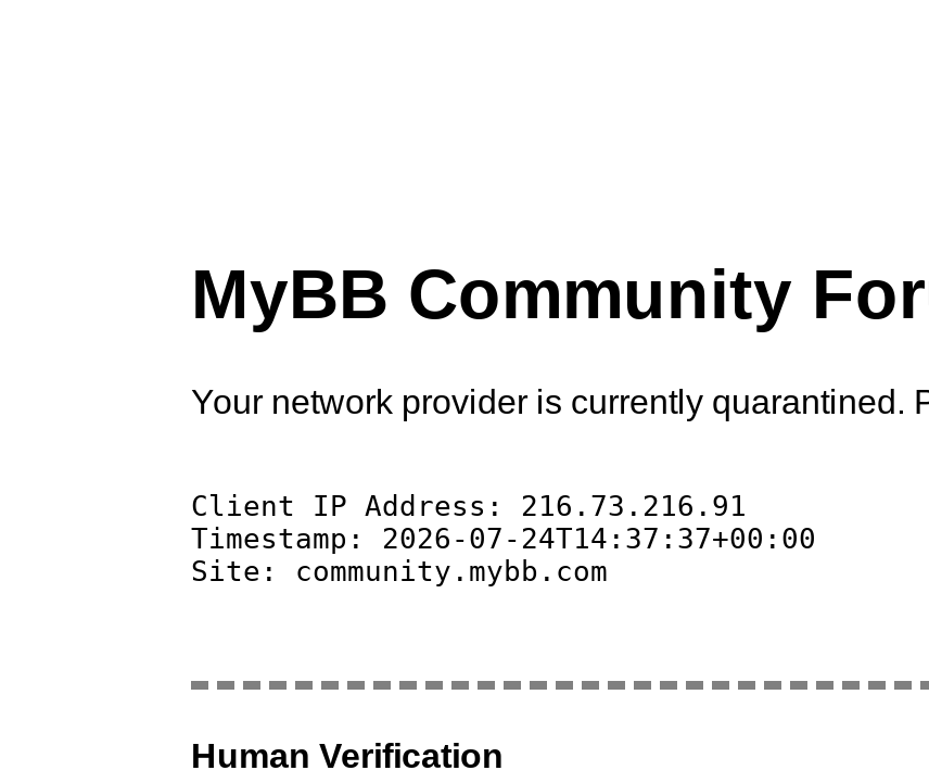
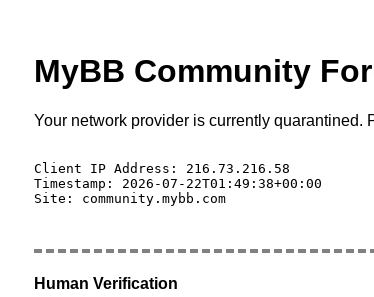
- Client IP Address: 216.73.216.91
+ Client IP Address: 216.73.216.58

- Timestamp: 2026-07-24T14:37:37+00:00
+ Timestamp: 2026-07-22T01:49:38+00:00
